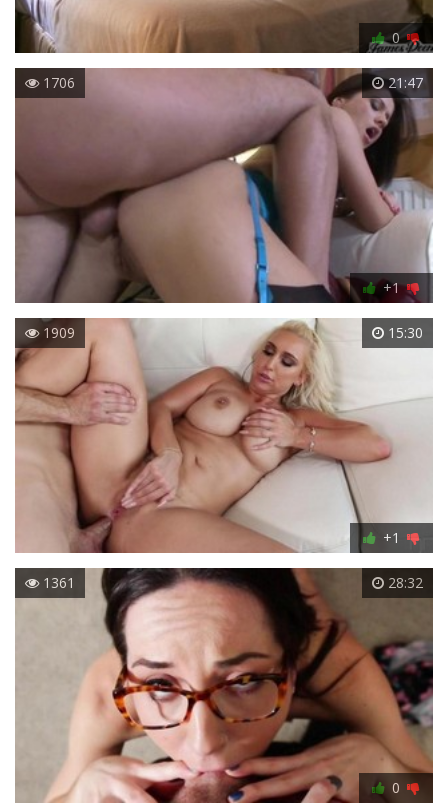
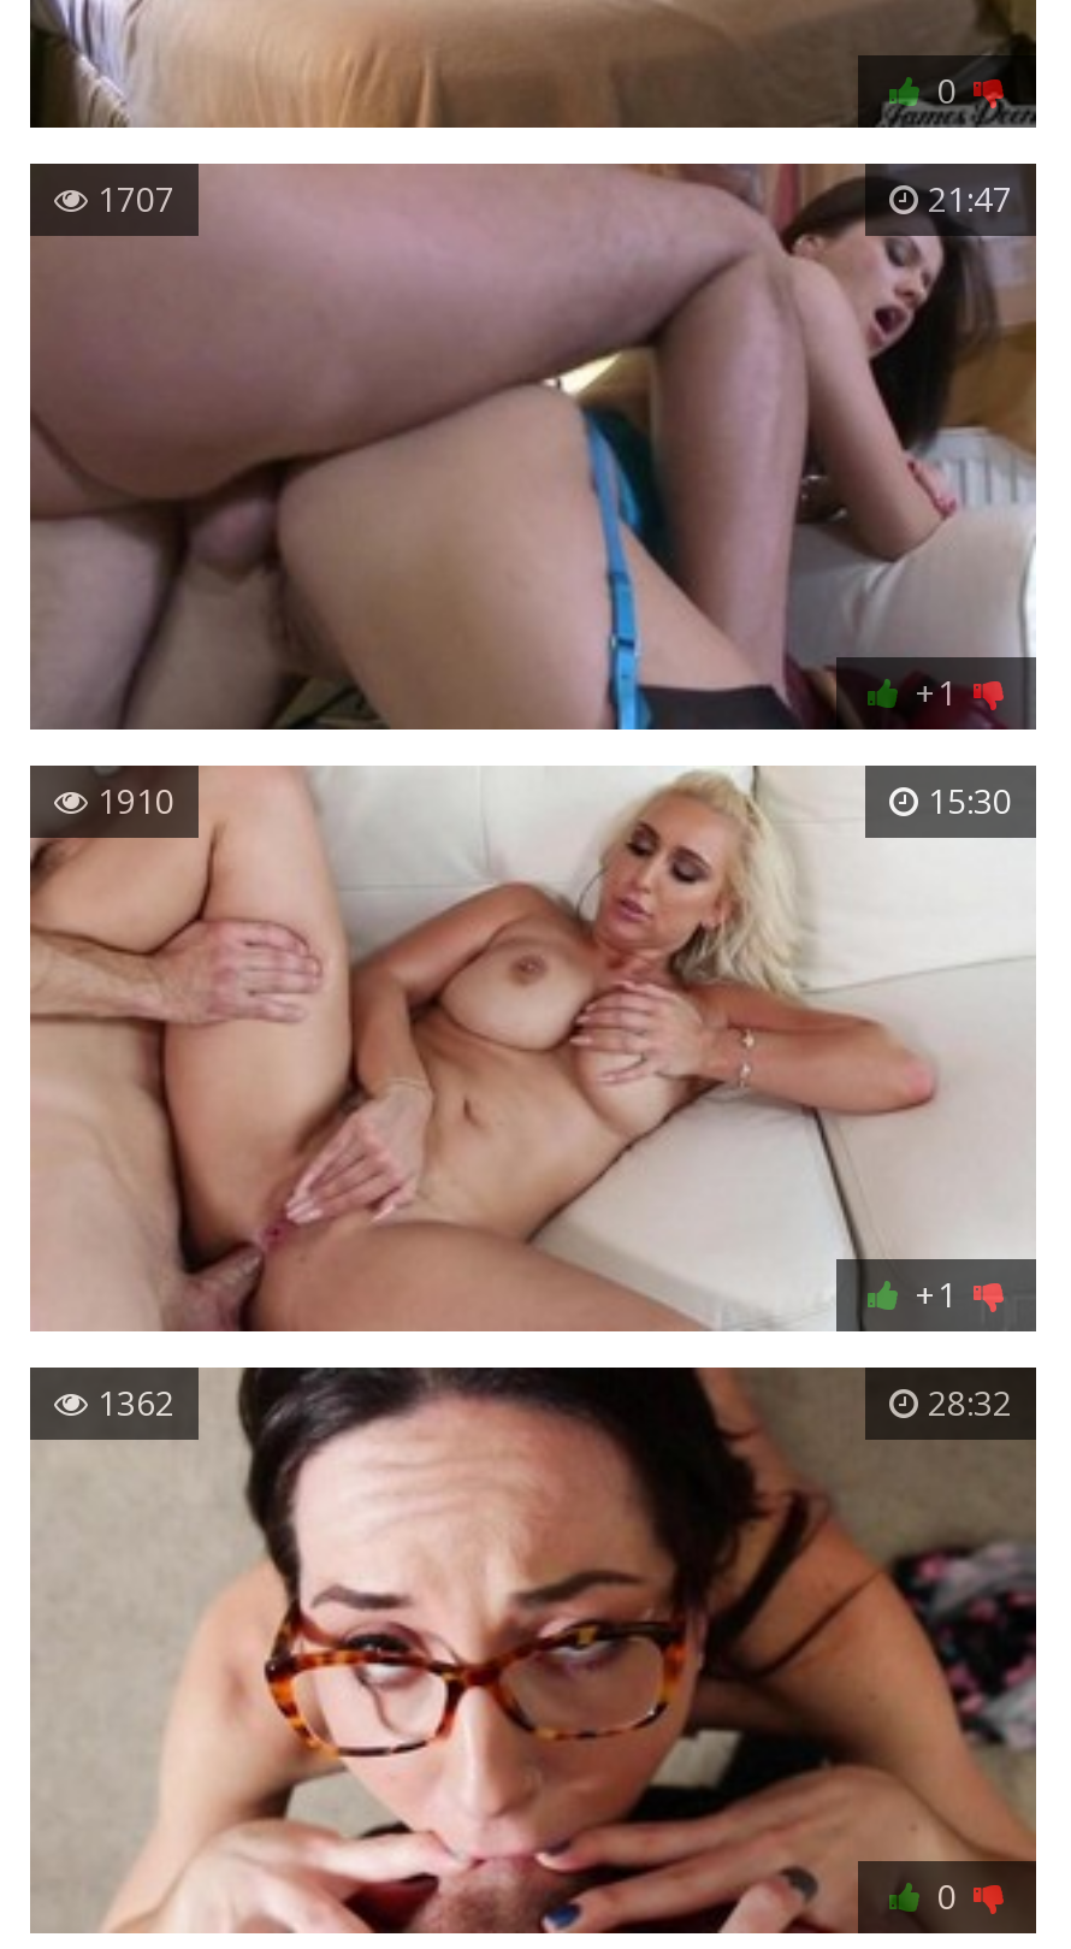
- 1706
+ 1707

- 1909
+ 1910

- 1361
+ 1362
